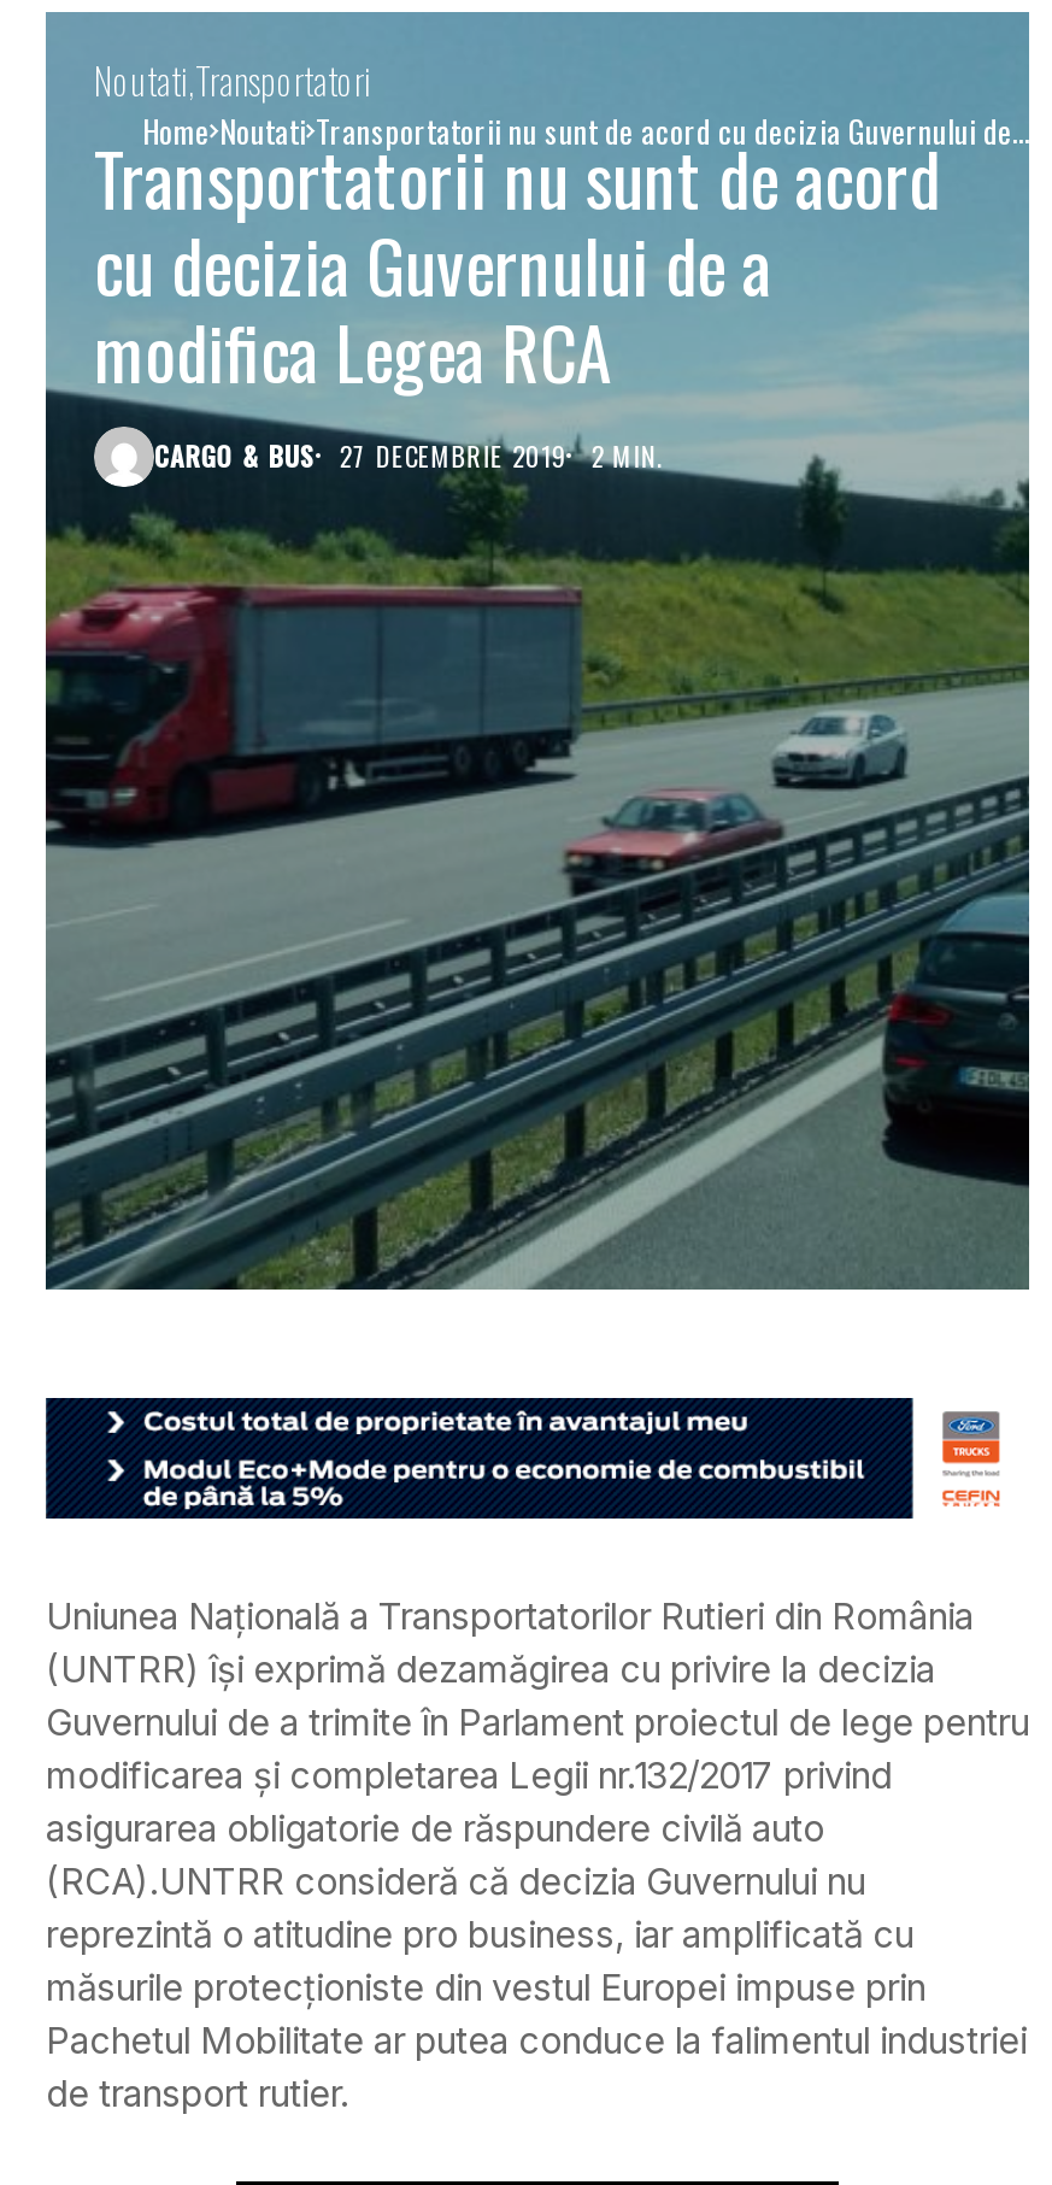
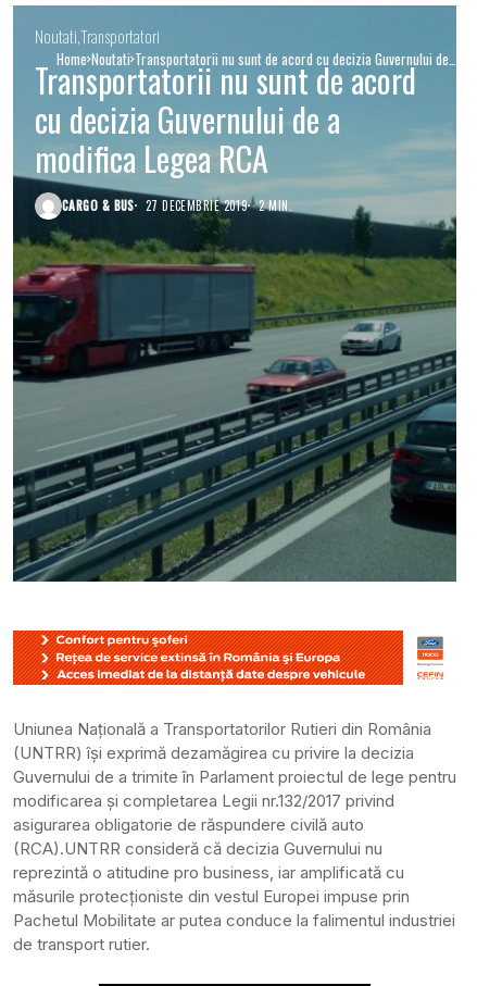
- [image]
+ [image]
